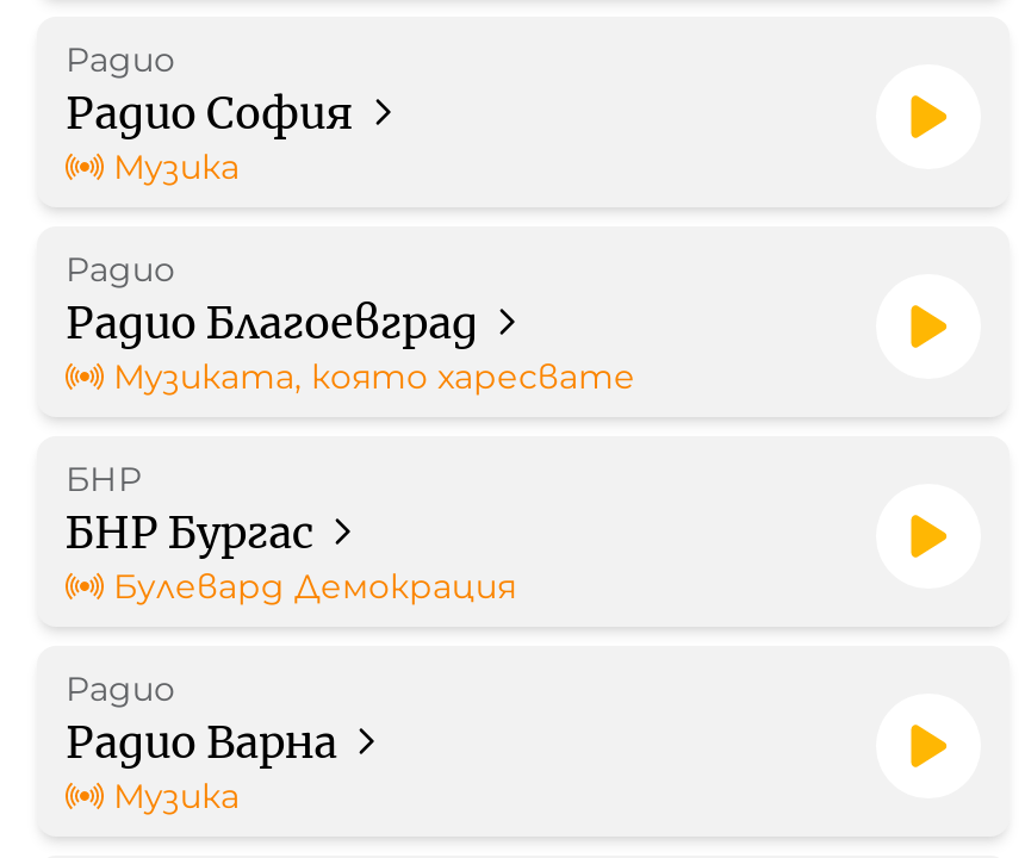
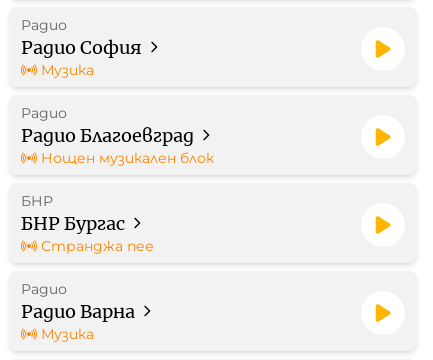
- Музиката, която харесвате
+ Нощен музикален блок

- Булевард Демокрация
+ Странджа пее
